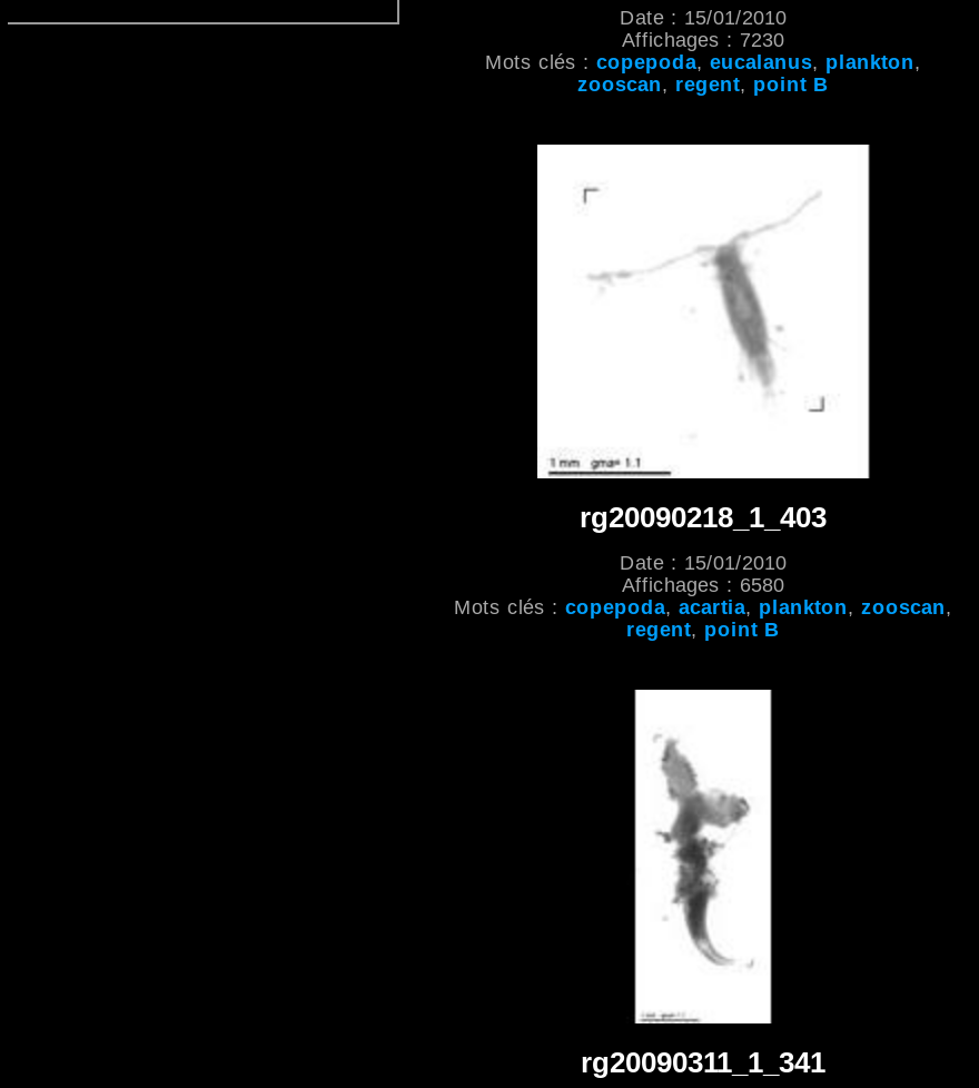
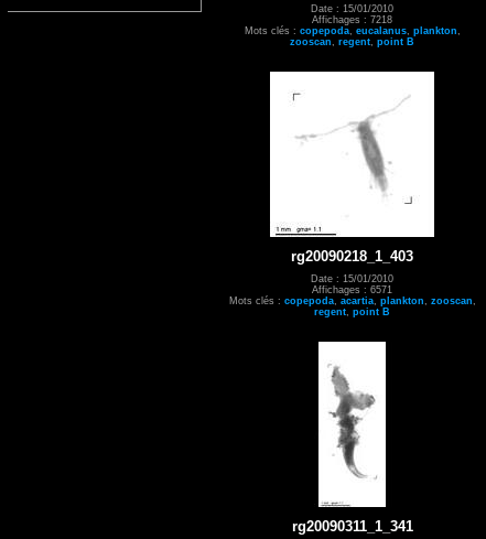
- Affichages : 7230
+ Affichages : 7218

- Affichages : 6580
+ Affichages : 6571
